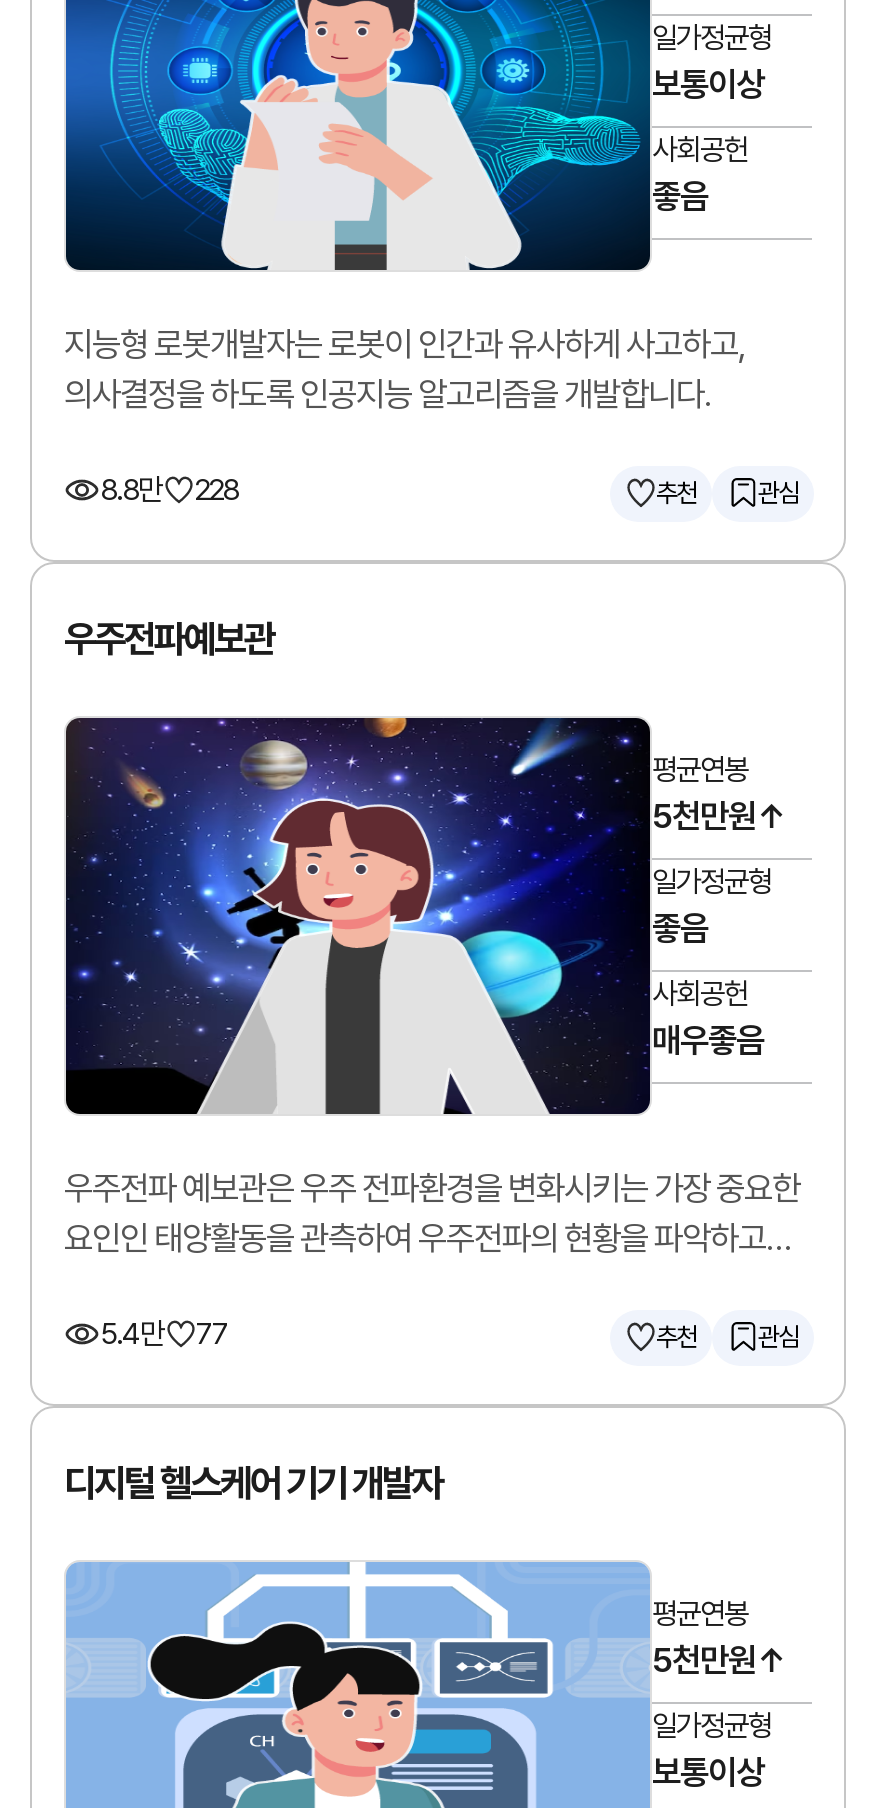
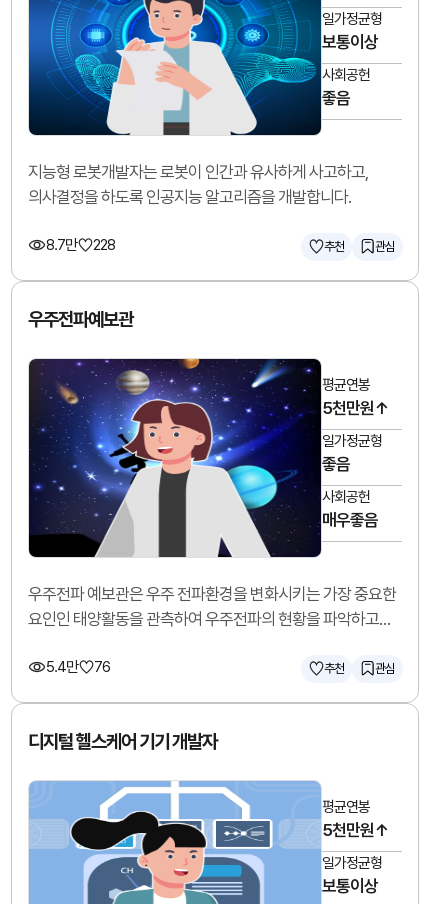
- 8.8만 228
+ 8.7만 228

- 5.4만 77
+ 5.4만 76
